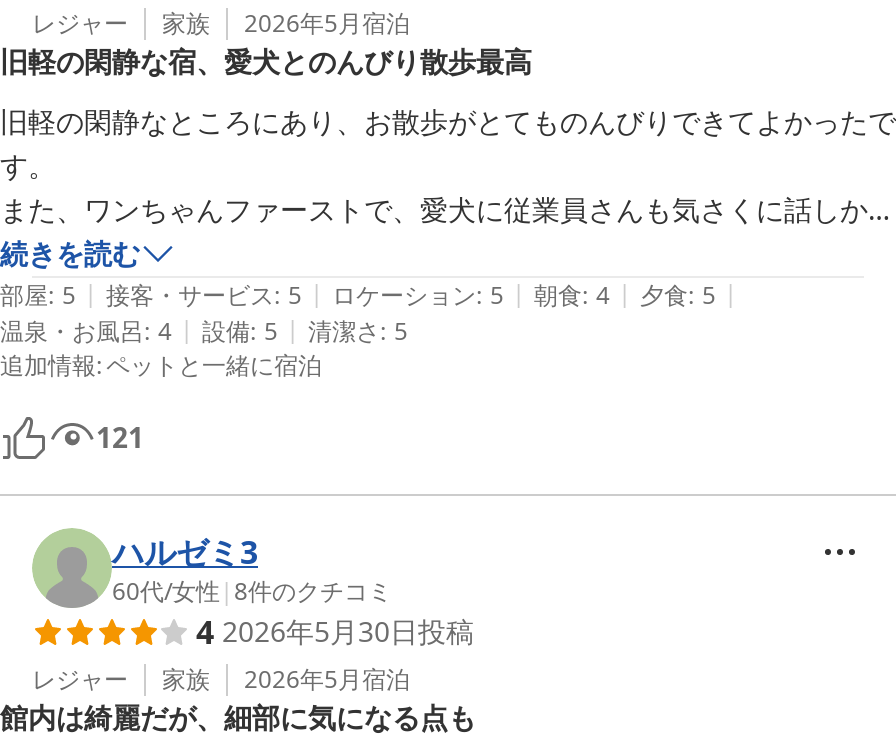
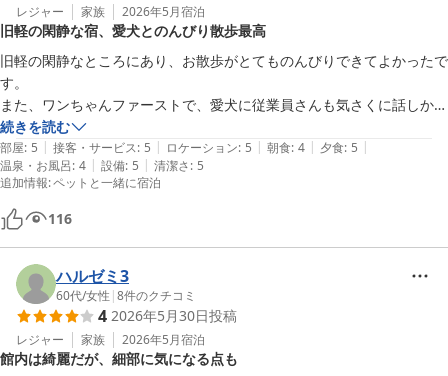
- 121
+ 116
